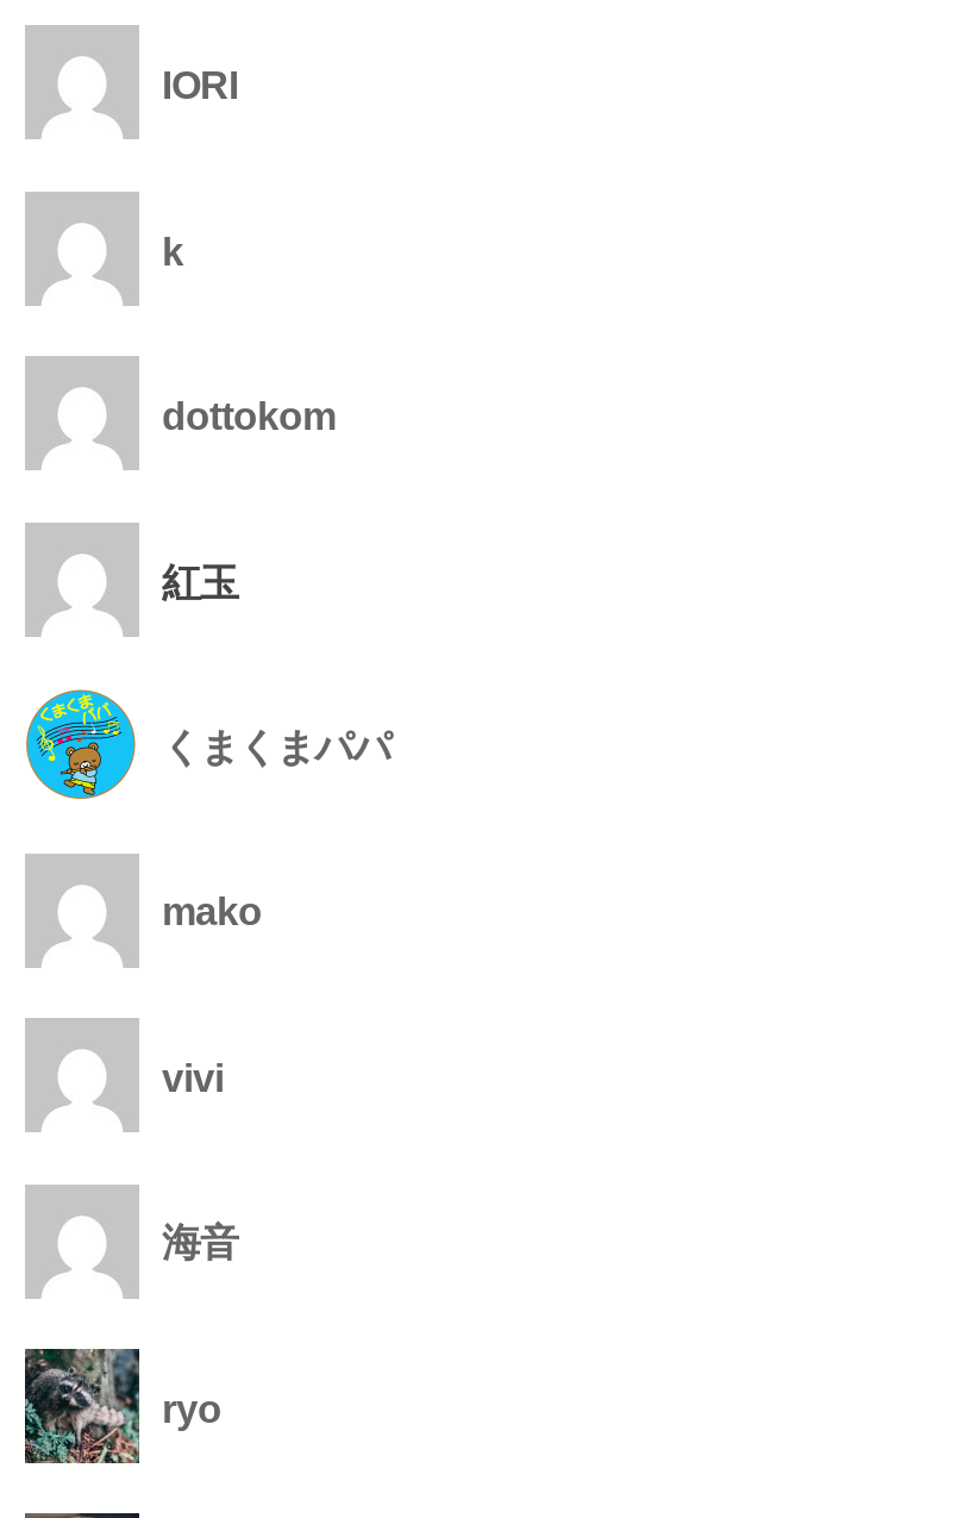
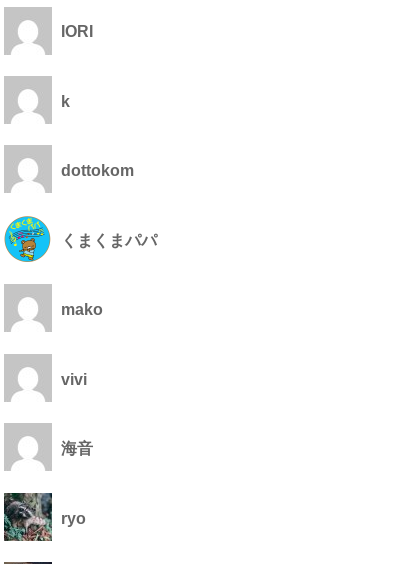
- 紅玉
